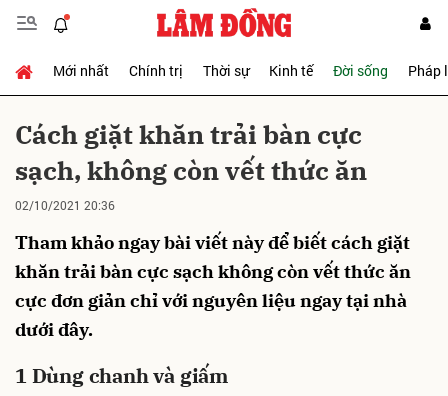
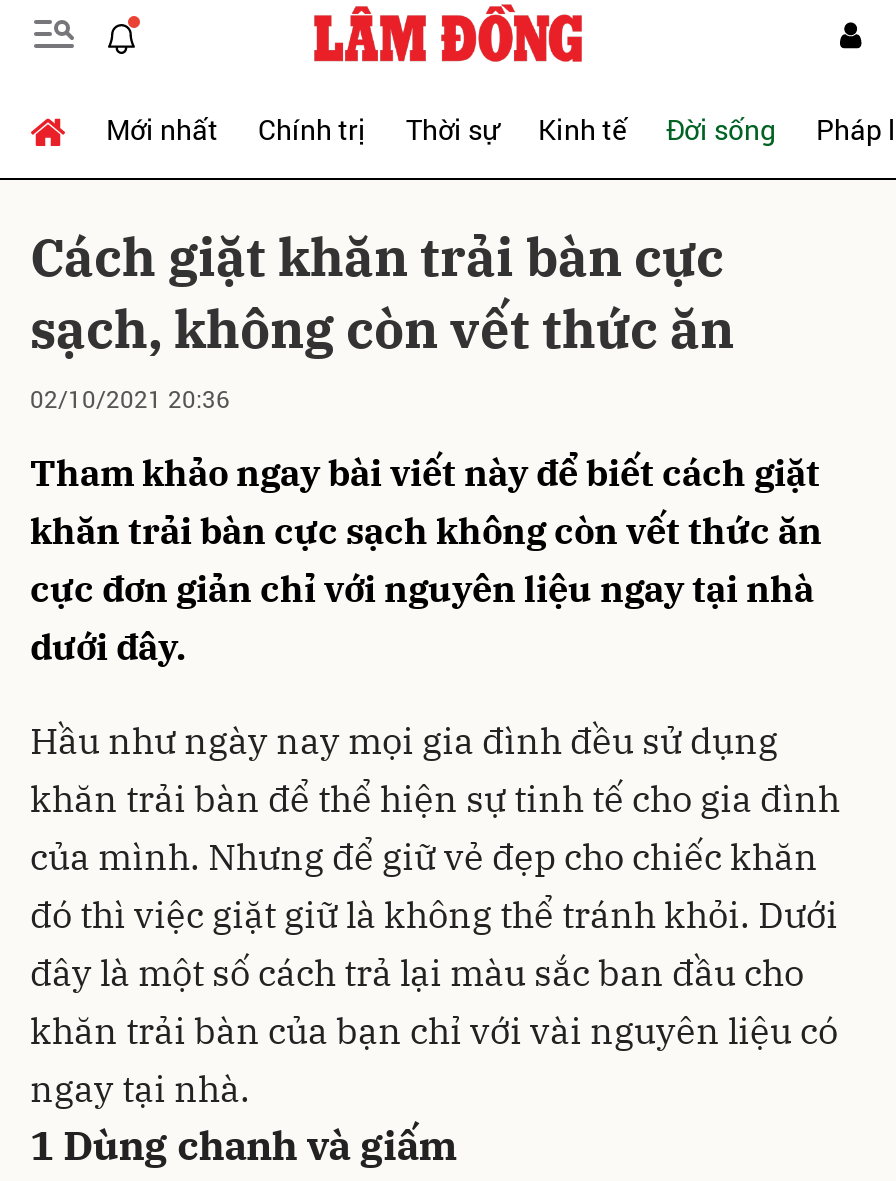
+ Hầu như ngày nay mọi gia đình đều sử dụng
+ khăn trải bàn để thể hiện sự tinh tế cho gia đình
+ của mình. Nhưng để giữ vẻ đẹp cho chiếc khăn
+ đó thì việc giặt giữ là không thể tránh khỏi. Dưới
+ đây là một số cách trả lại màu sắc ban đầu cho
+ khăn trải bàn của bạn chỉ với vài nguyên liệu có
+ ngay tại nhà.
